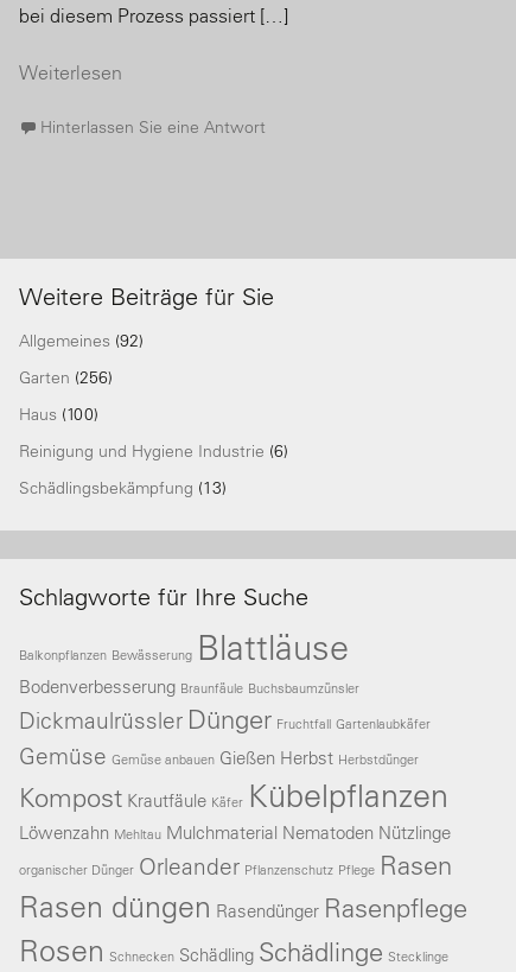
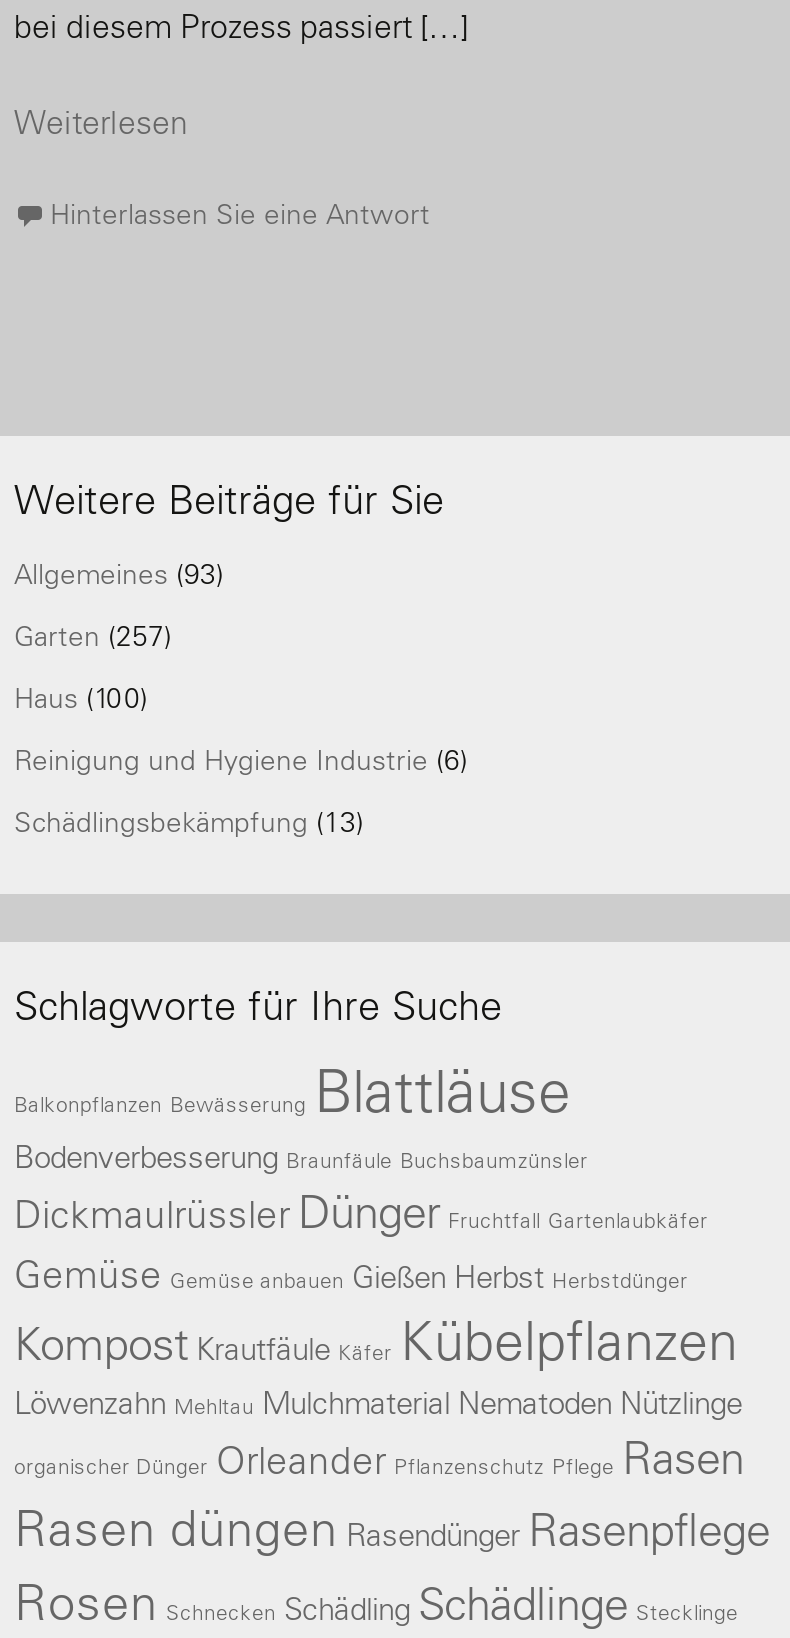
- Allgemeines (92)
+ Allgemeines (93)

- Garten (256)
+ Garten (257)
